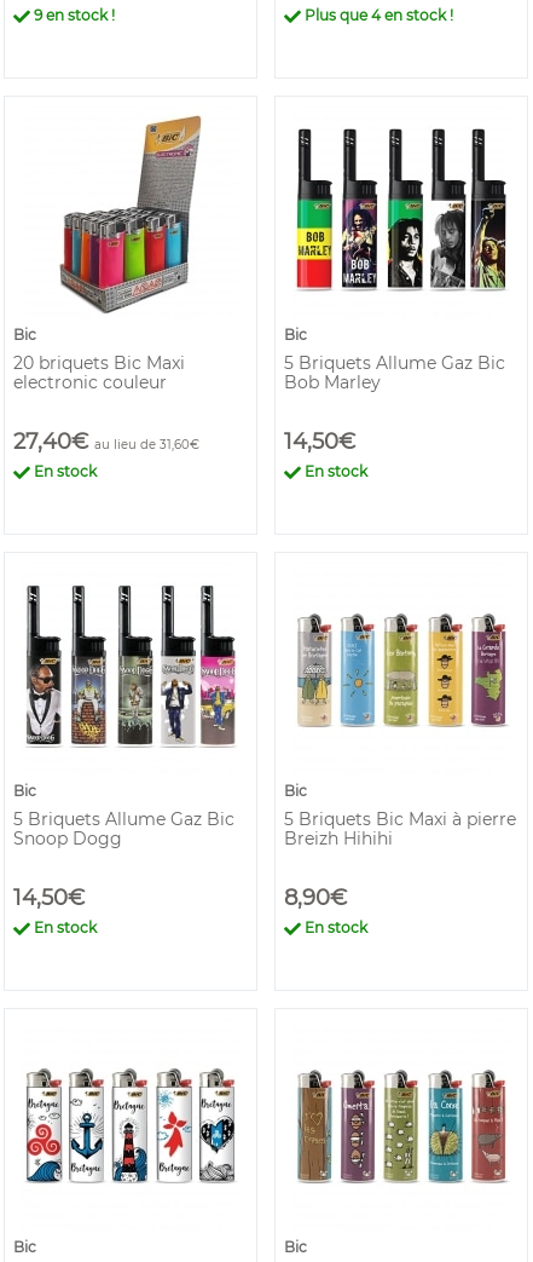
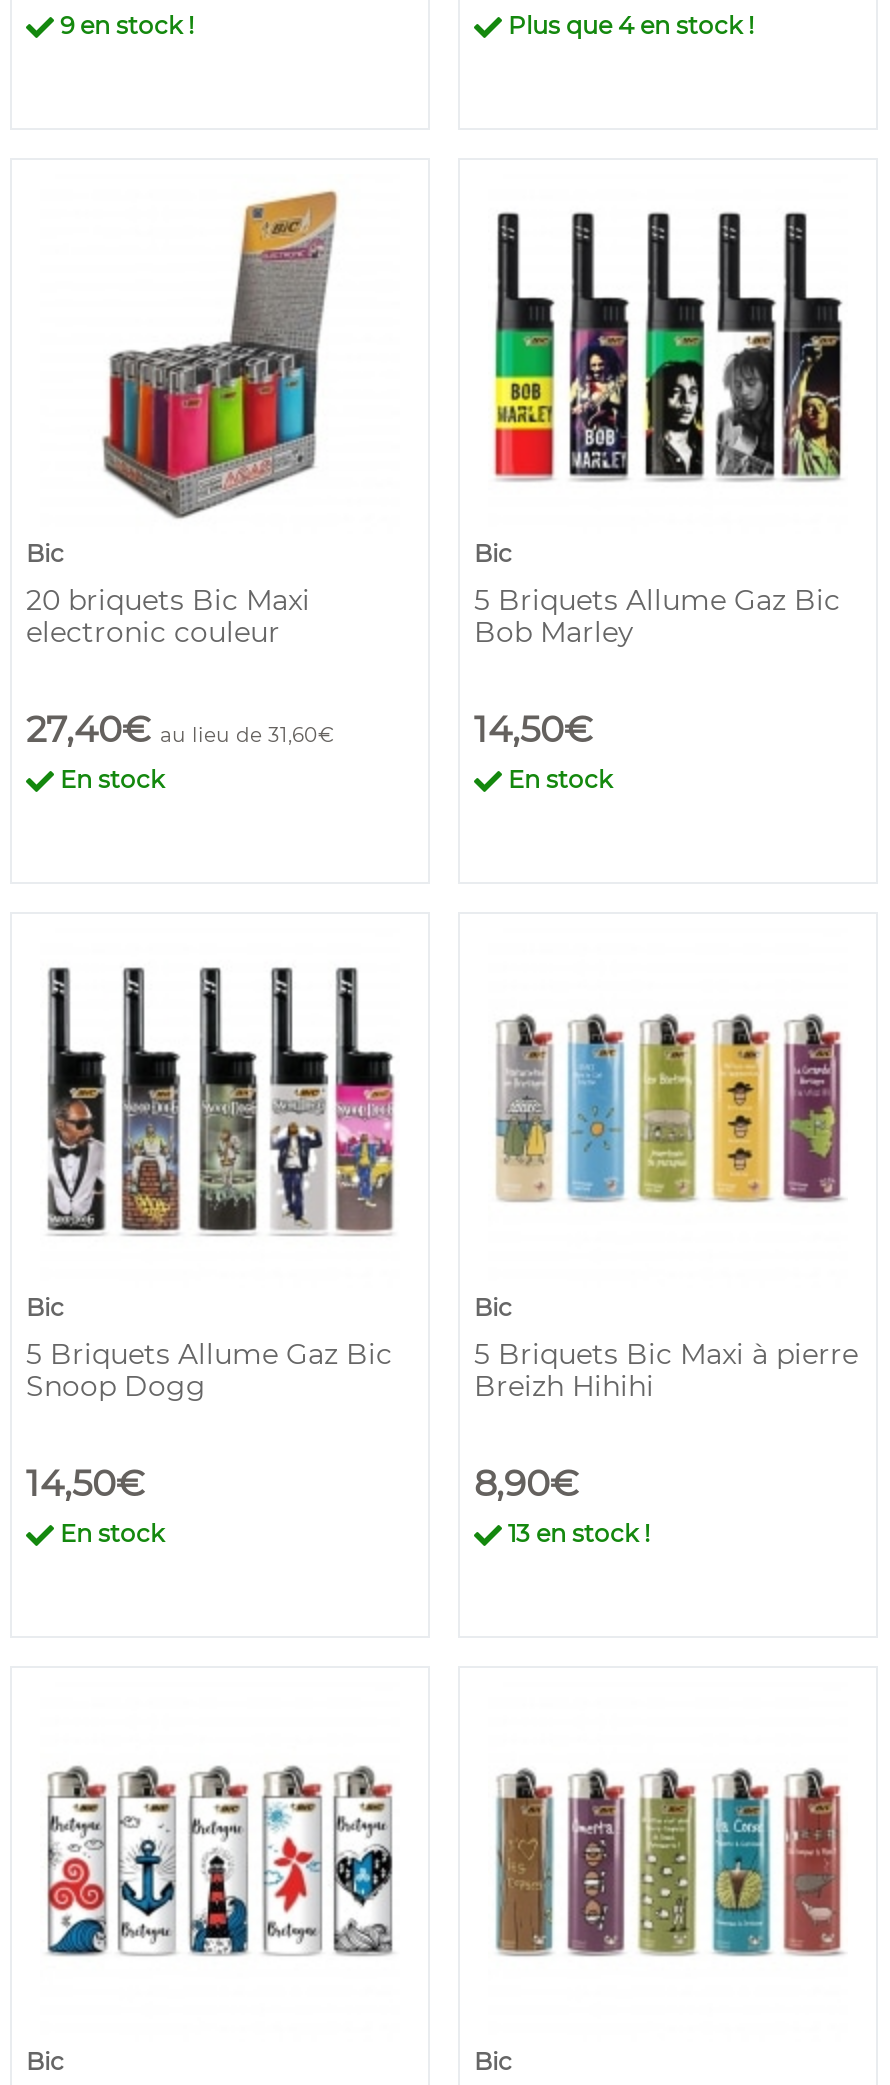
- En stock
+ 13 en stock !
